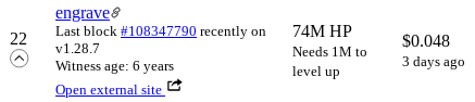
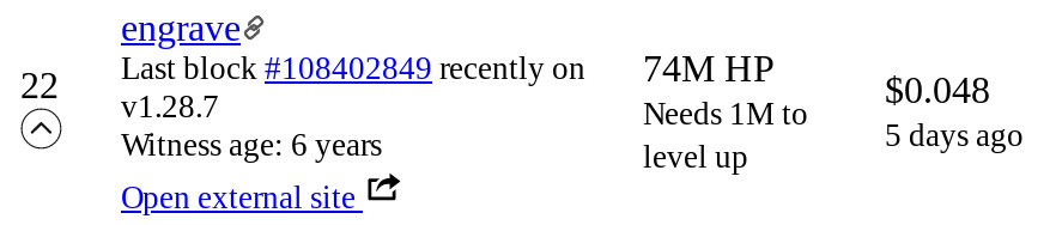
- Last block #108347790 recently on
+ Last block #108402849 recently on

- 3 days ago
+ 5 days ago
